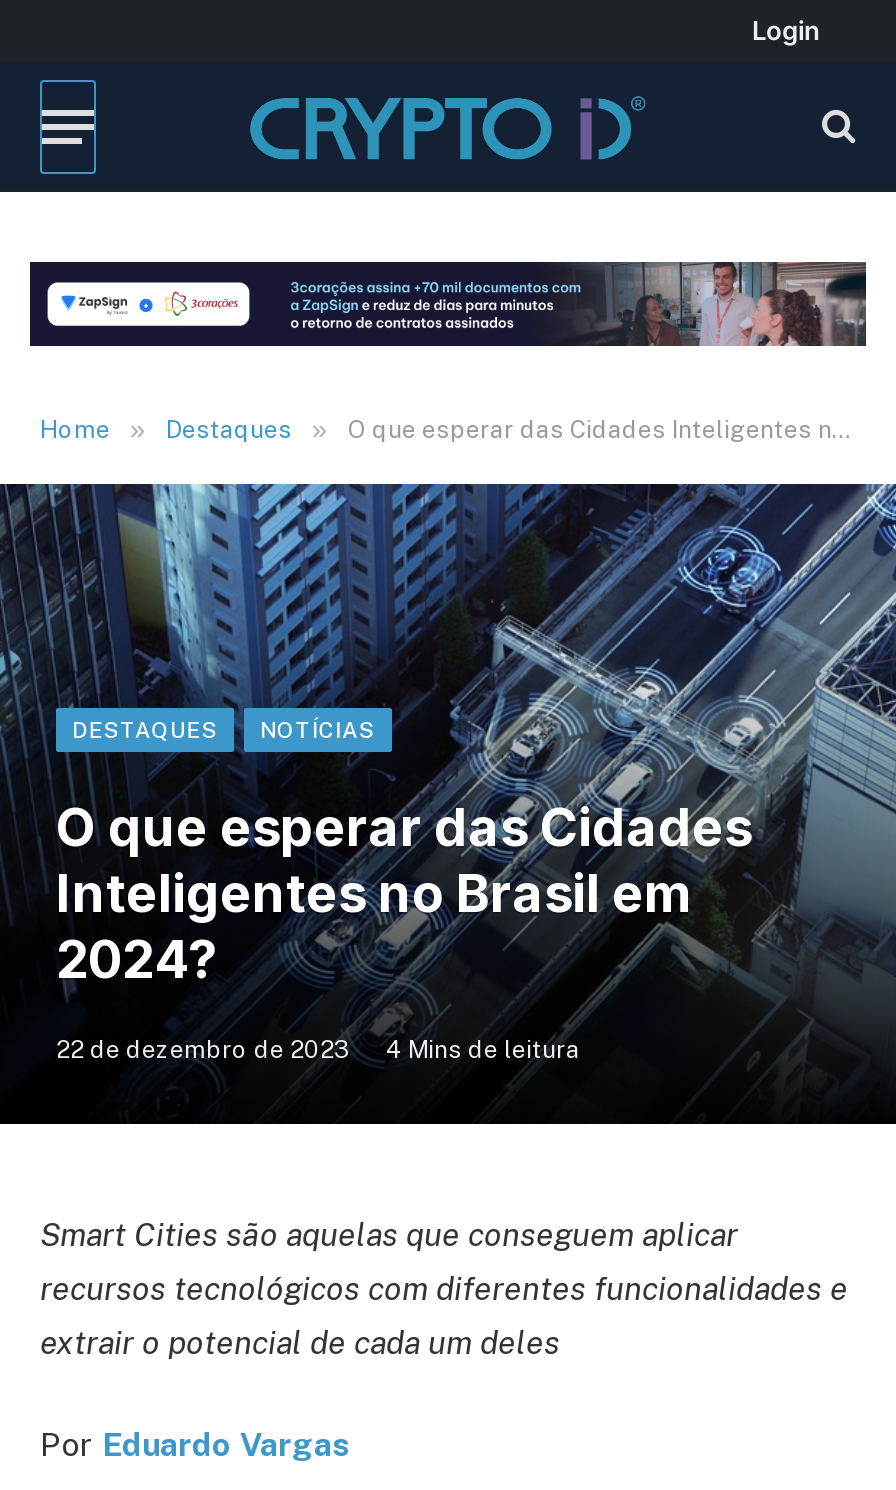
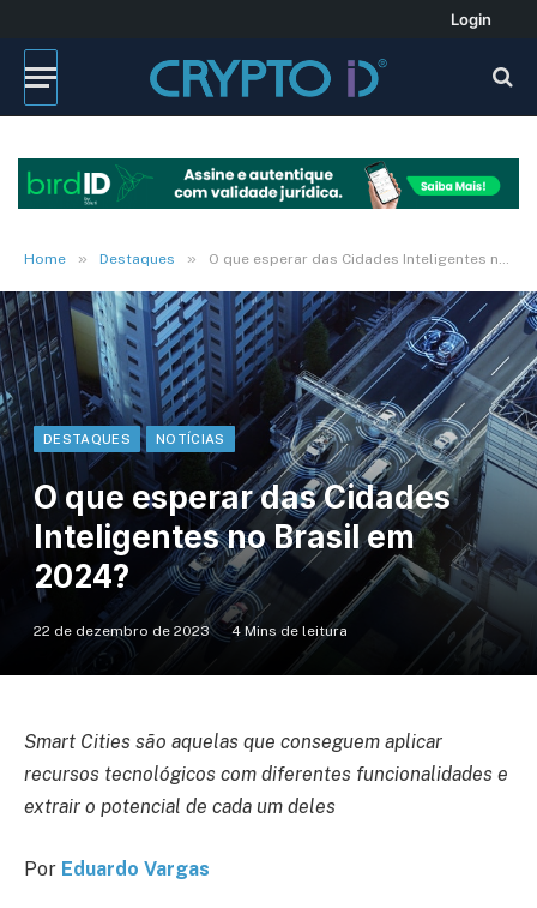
- [image]
+ [image]
